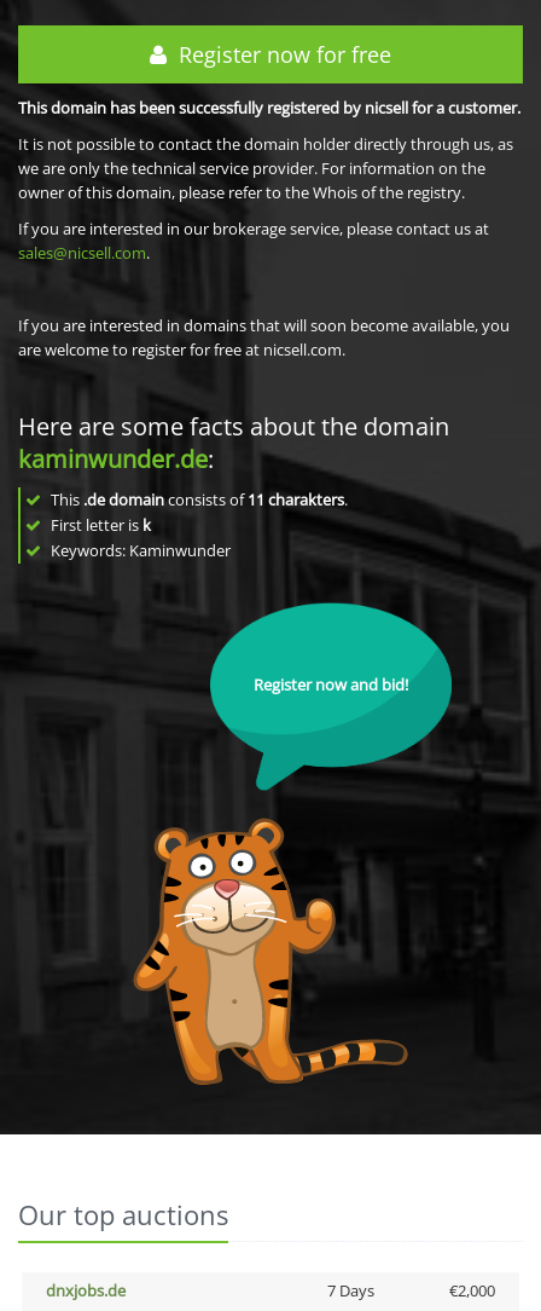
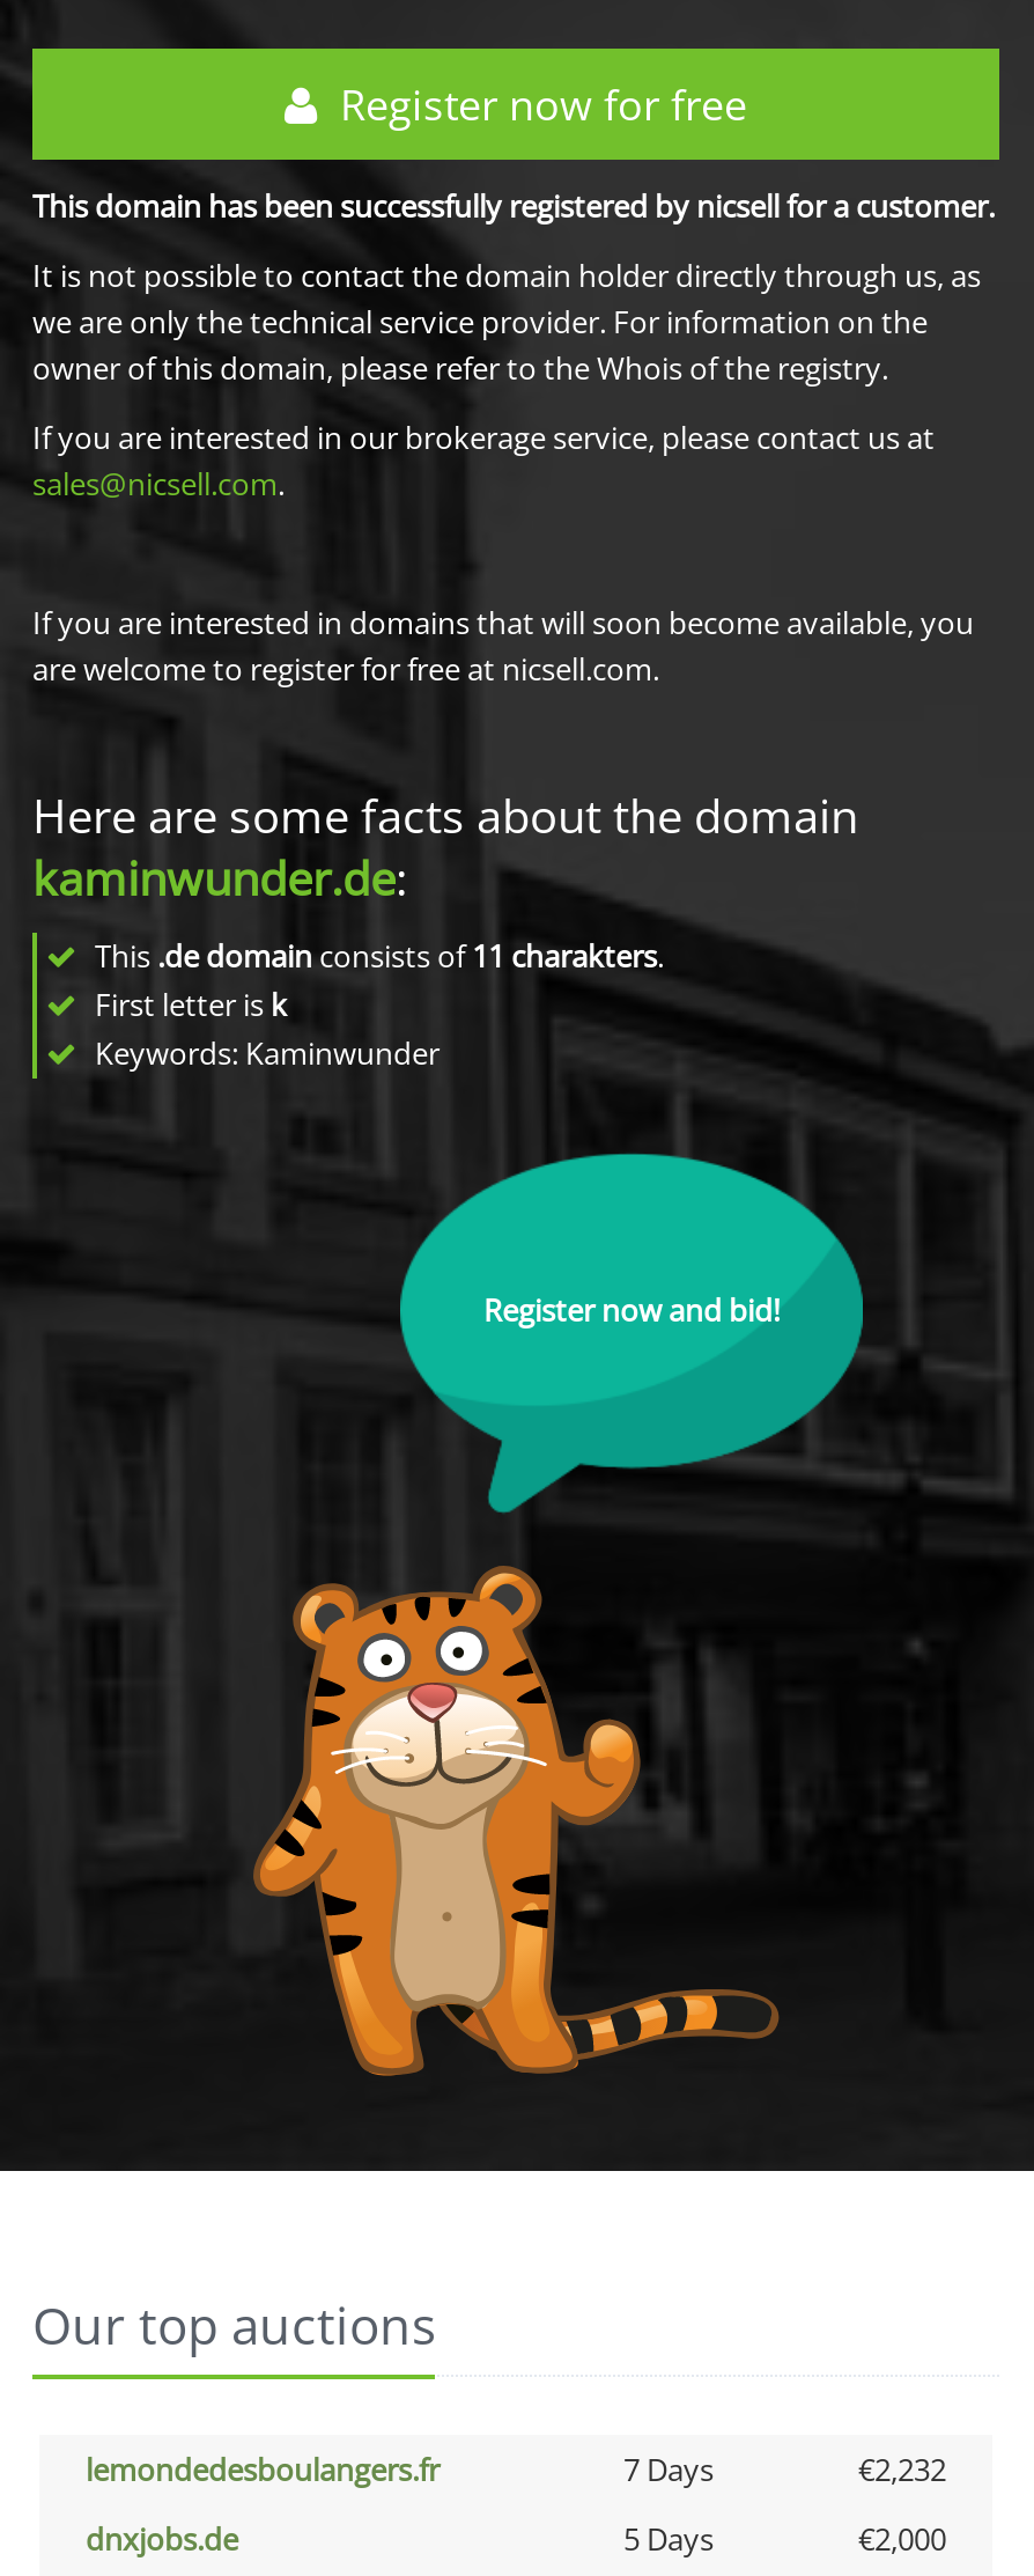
+ lemondedesboulangers.fr
+ 7 Days
+ €2,232

- 7 Days
+ 5 Days
